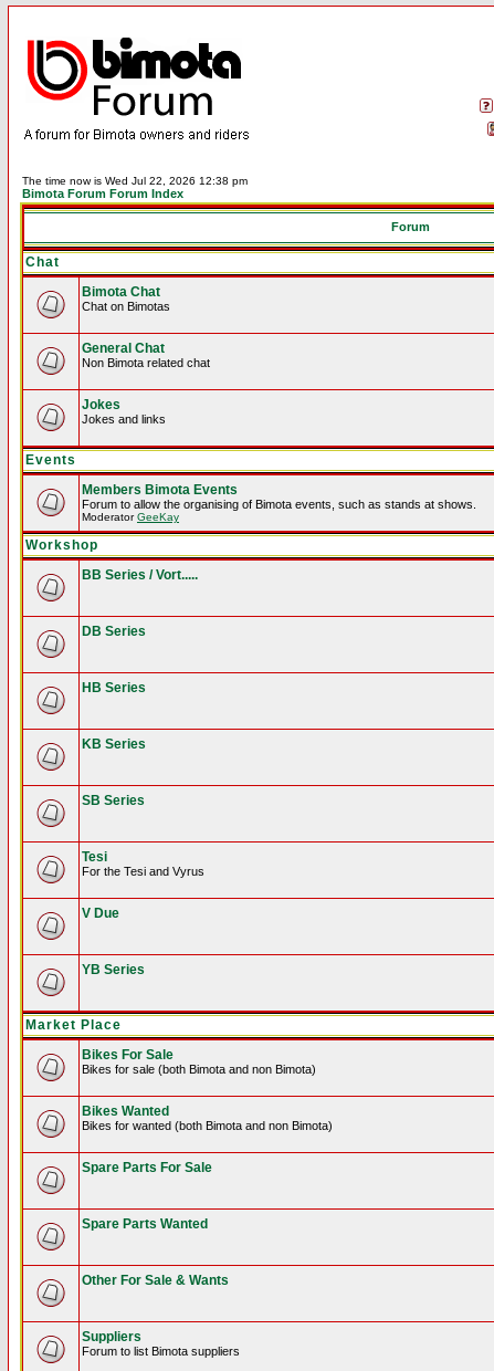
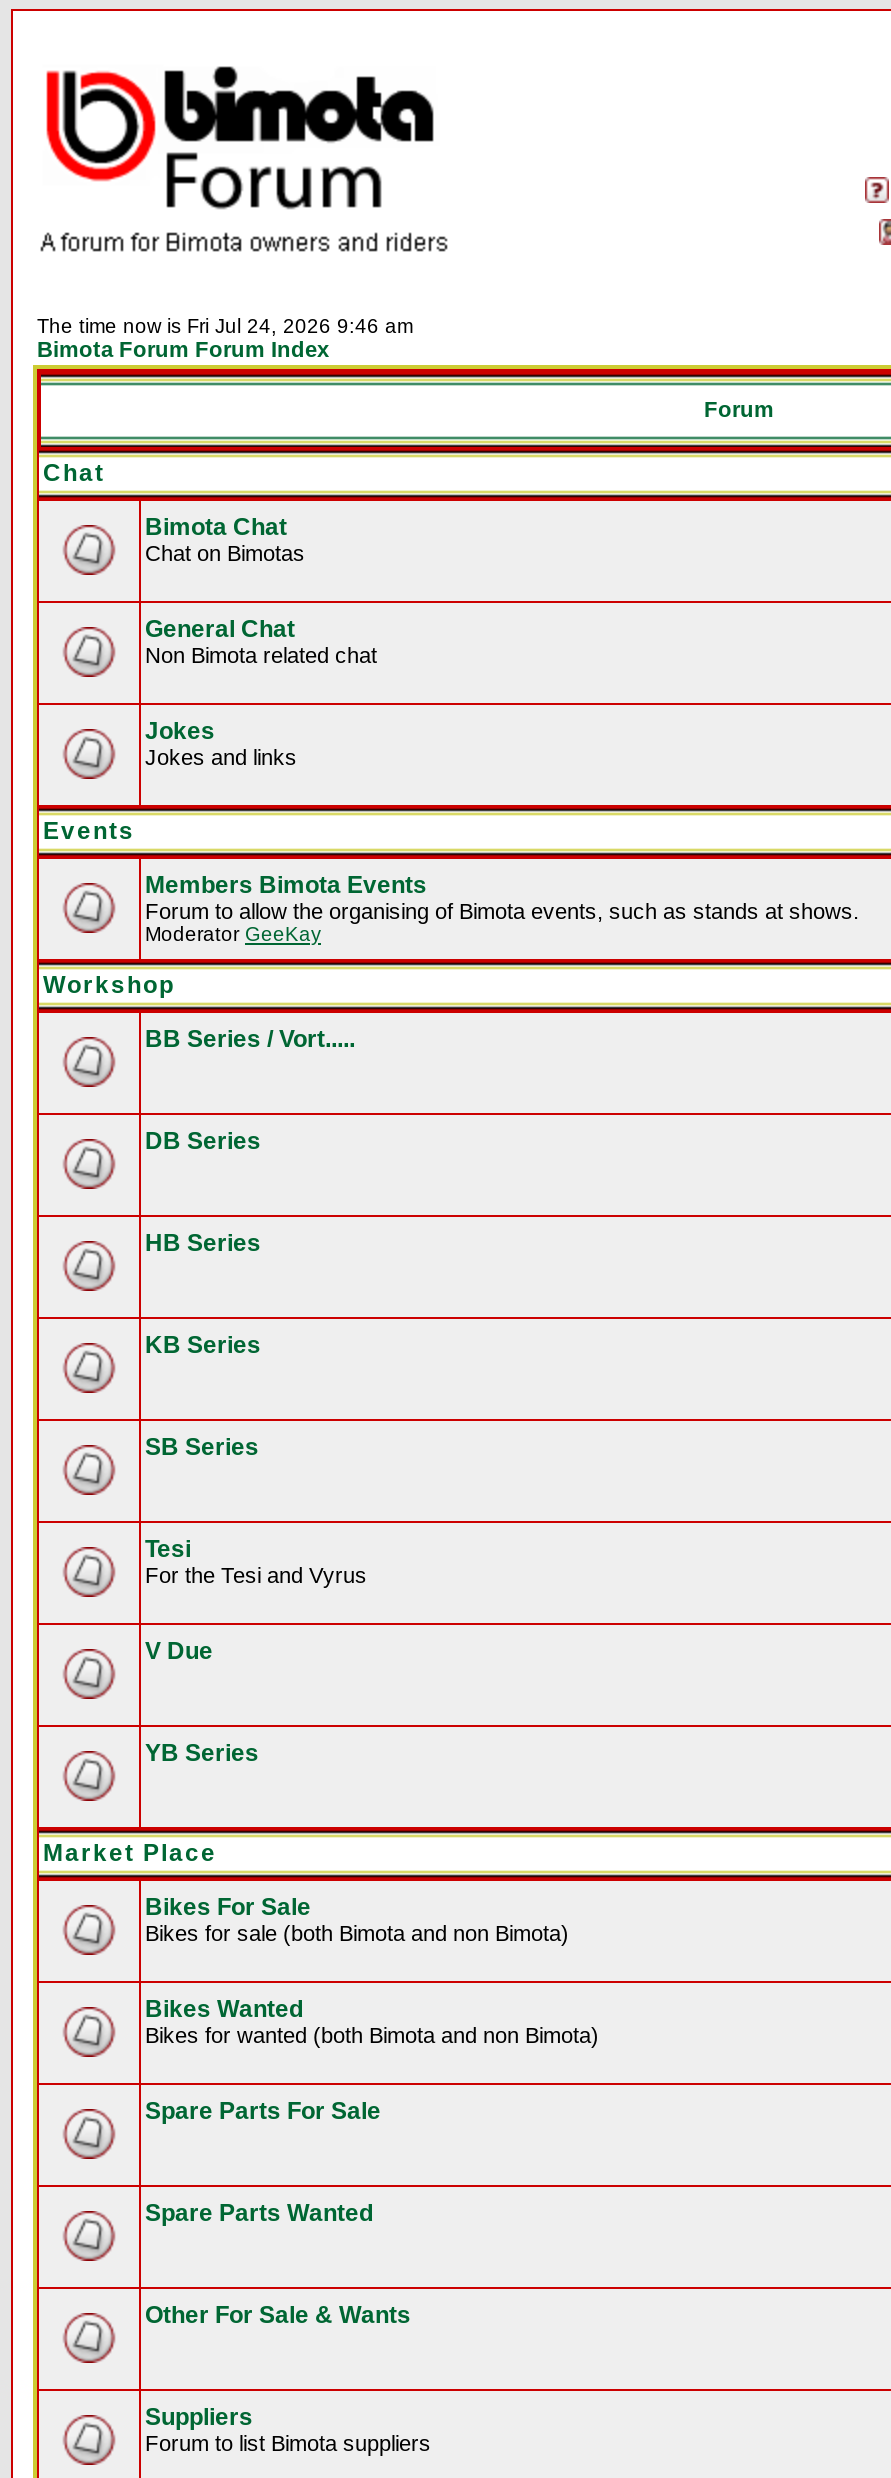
- The time now is Wed Jul 22, 2026 12:38 pm
+ The time now is Fri Jul 24, 2026 9:46 am
